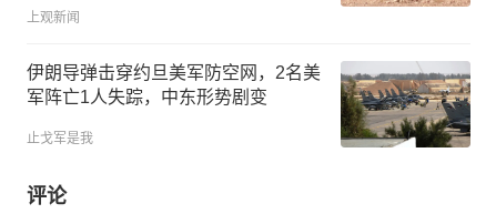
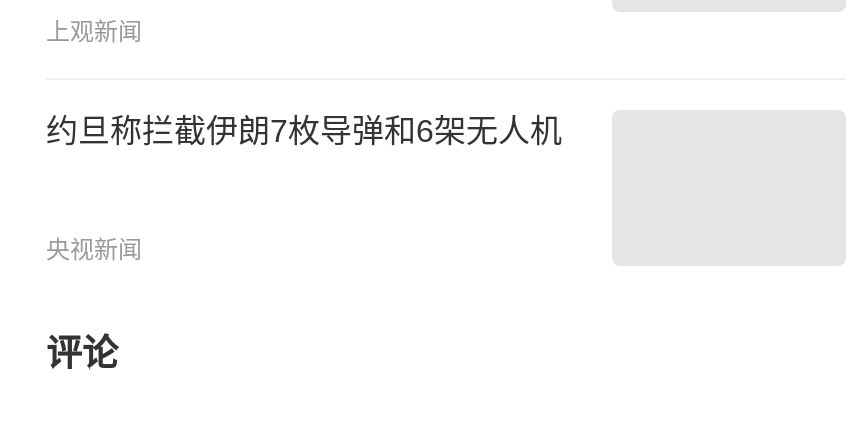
- 伊朗导弹击穿约旦美军防空网，2名美
- 军阵亡1人失踪，中东形势剧变
+ 约旦称拦截伊朗7枚导弹和6架无人机

- [image]

- 止戈军是我
+ 央视新闻
